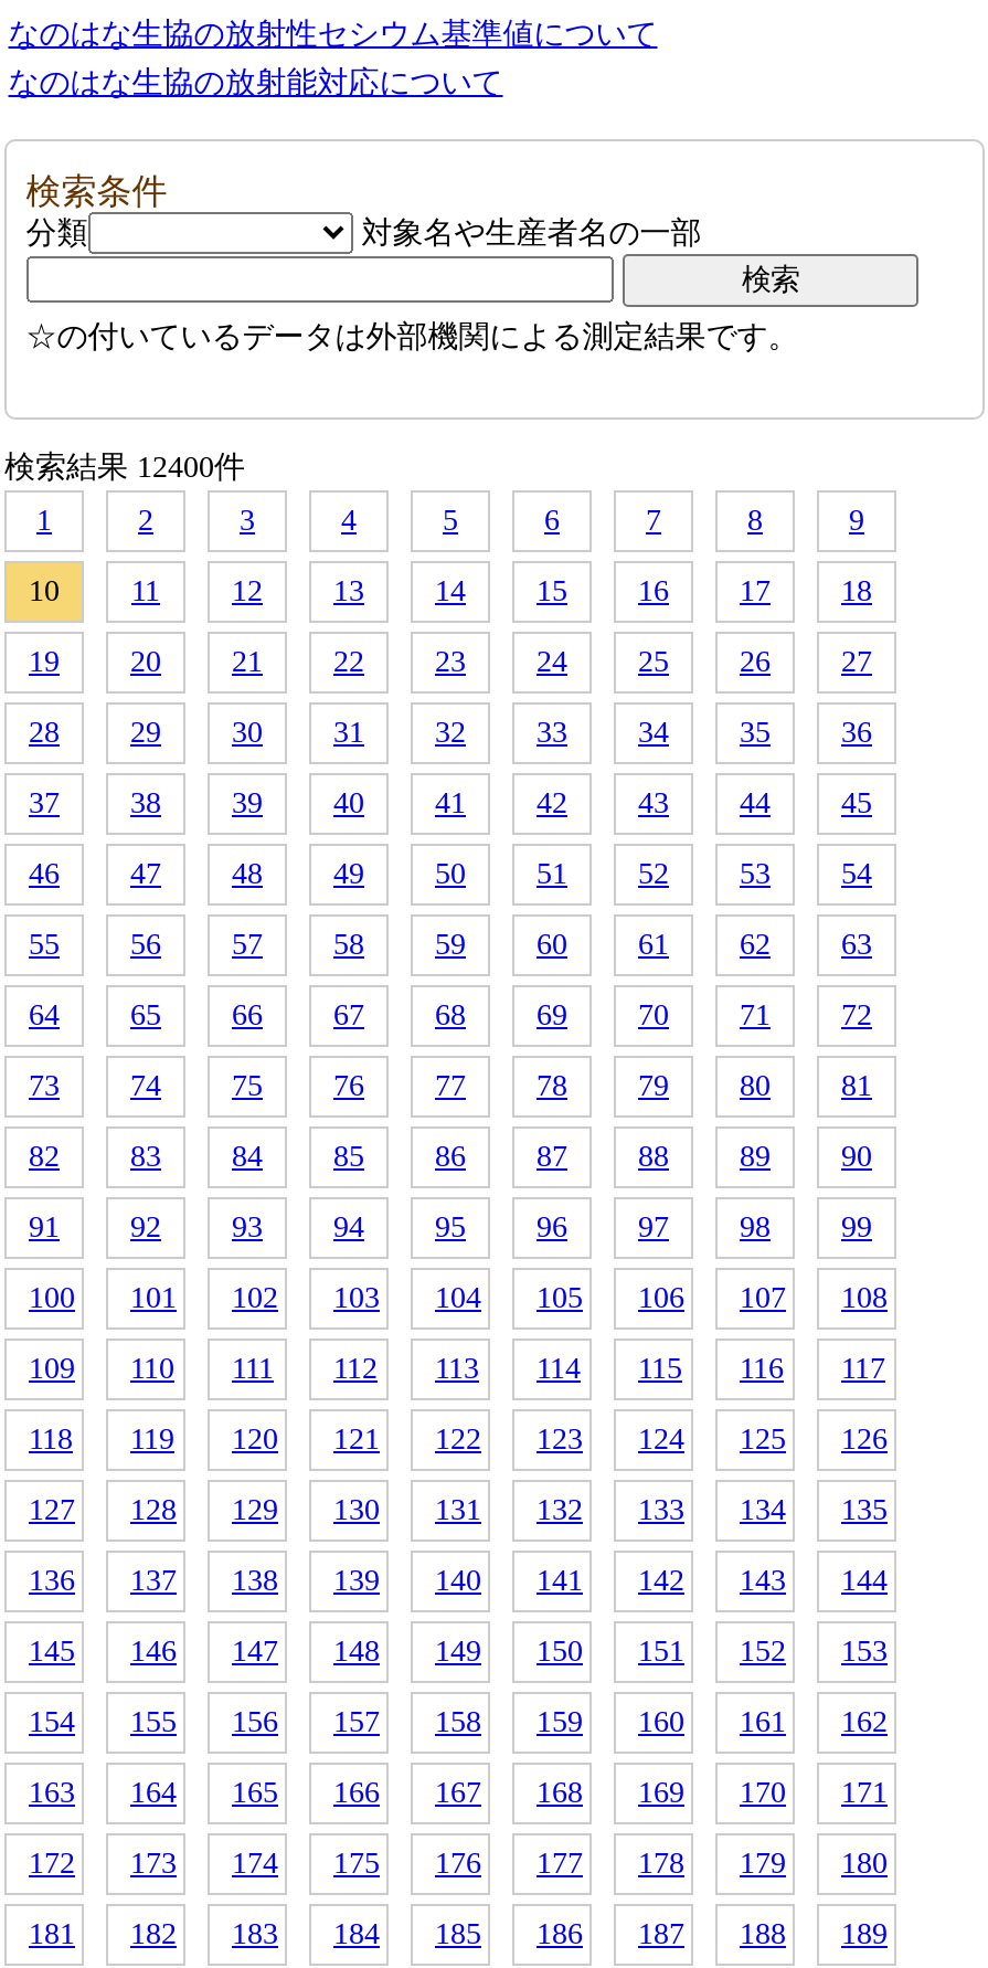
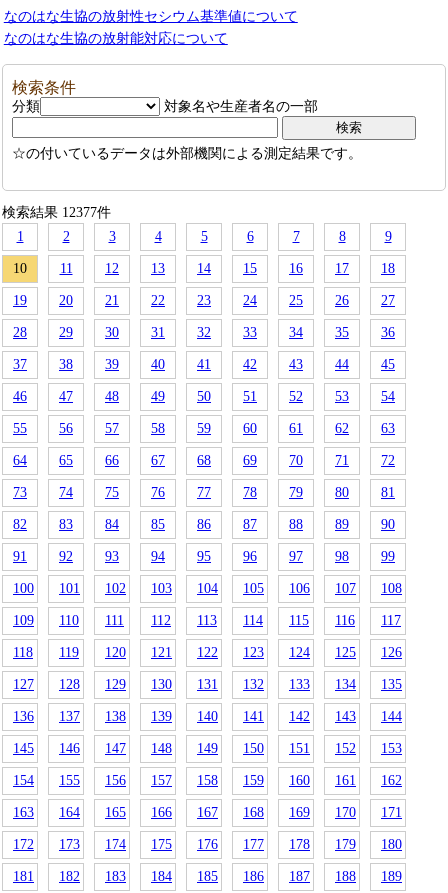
- 検索結果 12400件
+ 検索結果 12377件
